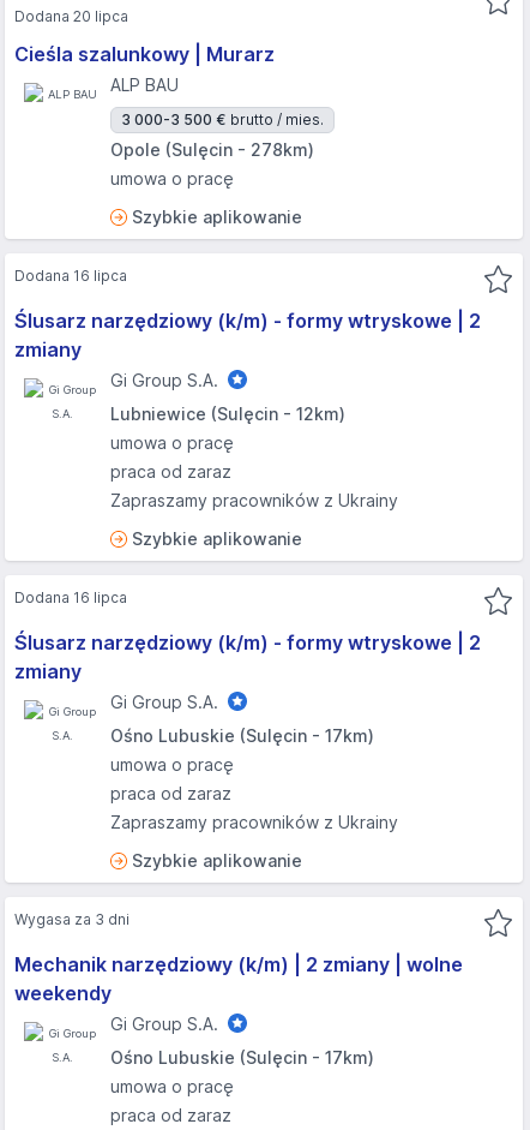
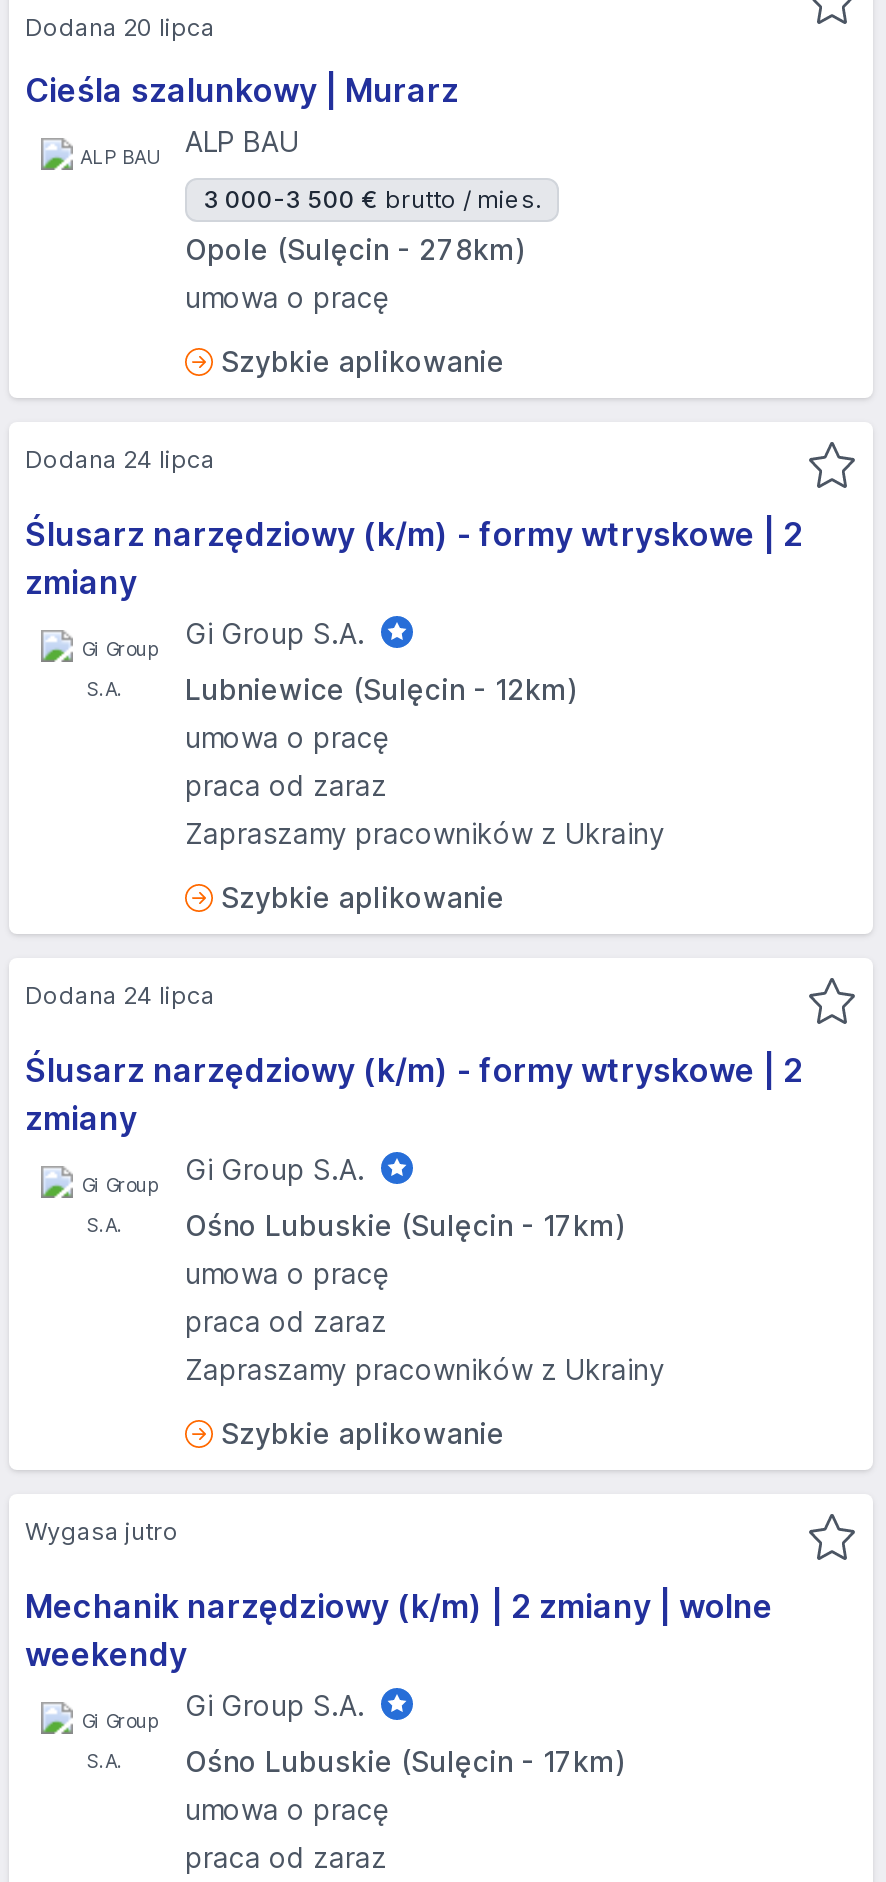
- Dodana 16 lipca
+ Dodana 24 lipca

- Dodana 16 lipca
+ Dodana 24 lipca

- Wygasa za 3 dni
+ Wygasa jutro
